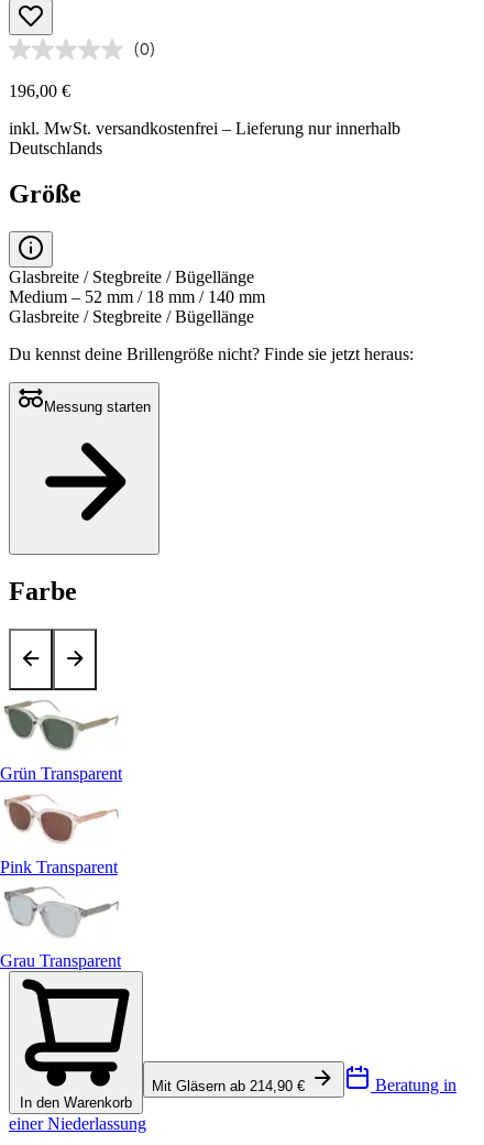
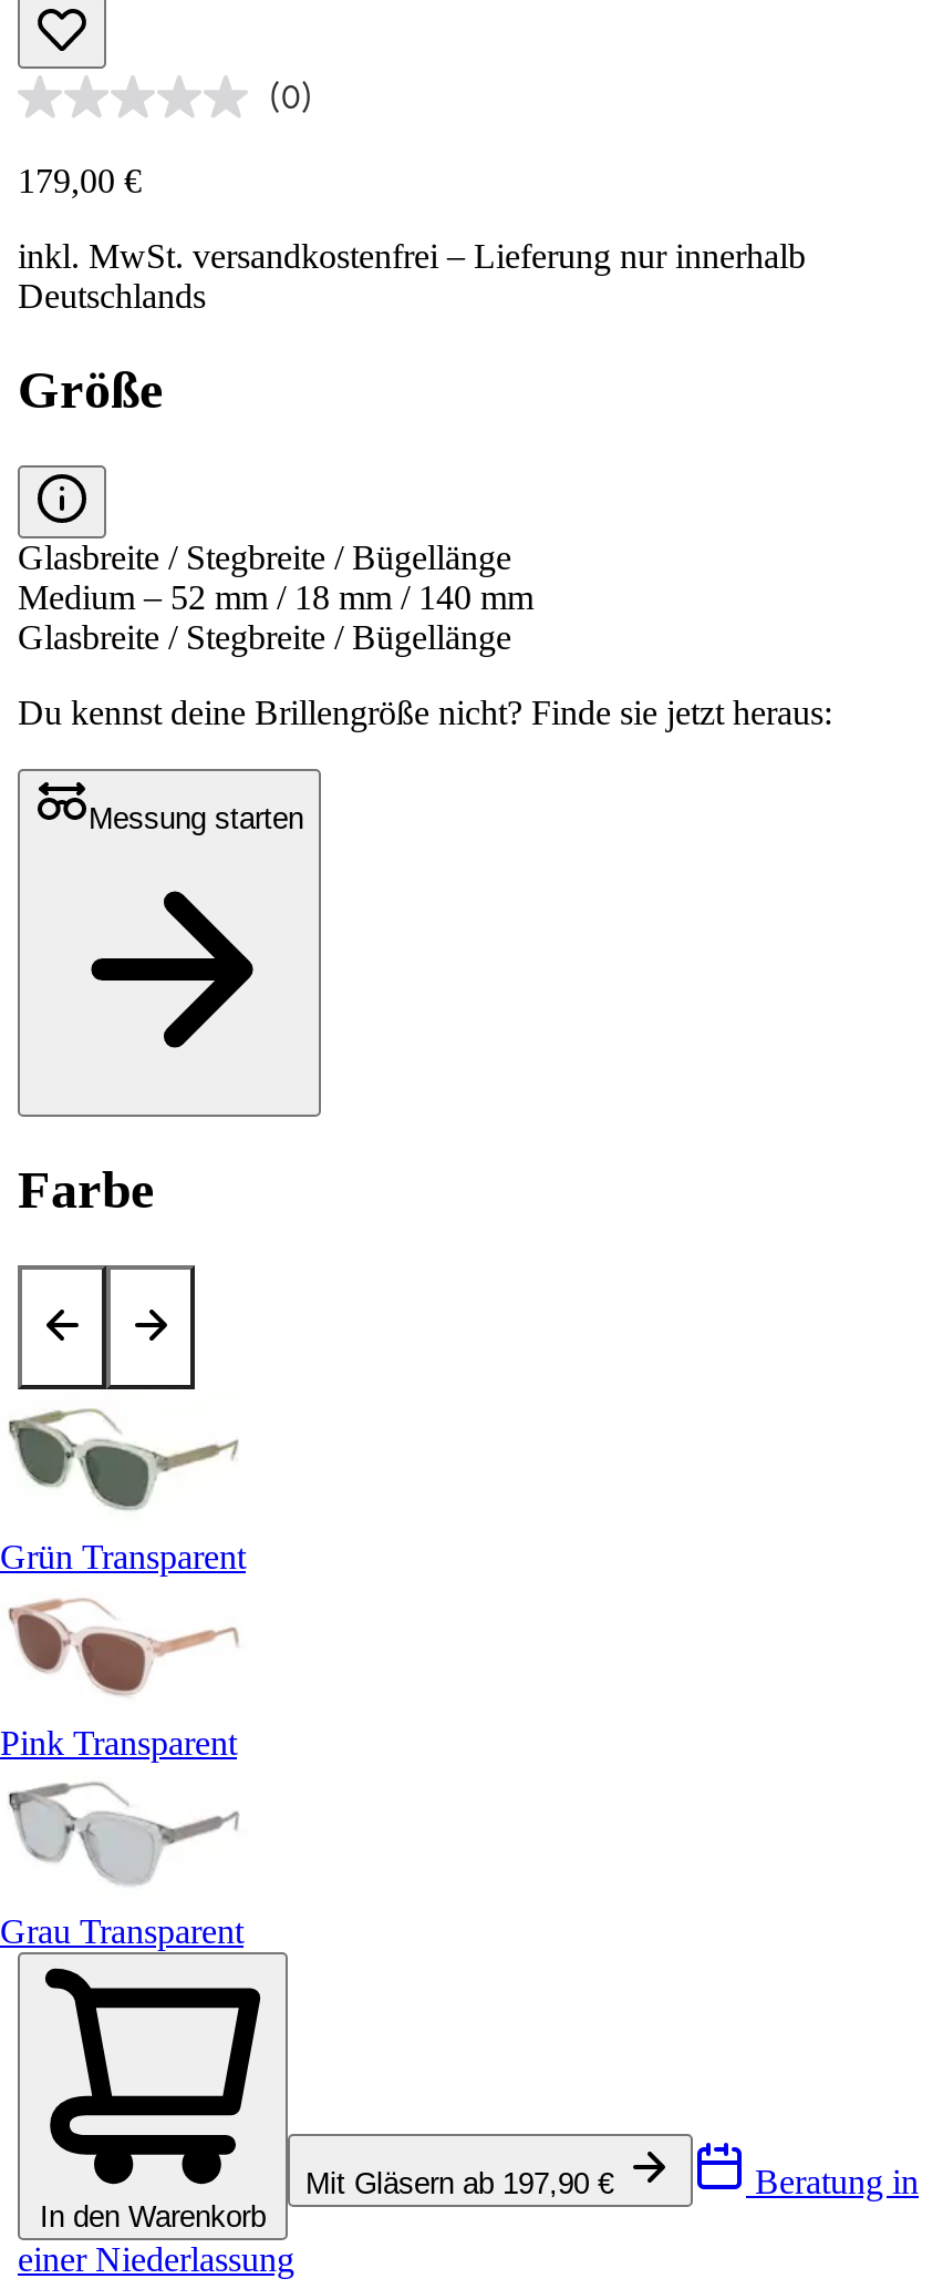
- 196,00 €
+ 179,00 €

- Mit Gläsern ab 214,90 €
+ Mit Gläsern ab 197,90 €
